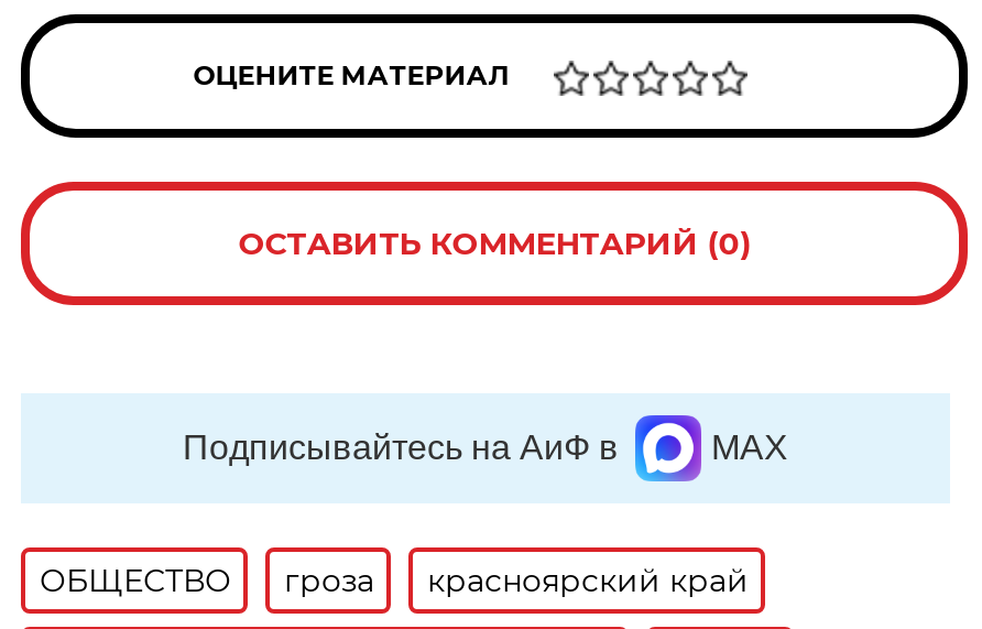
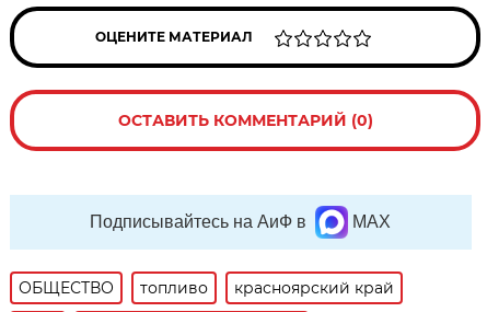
- гроза
+ топливо
